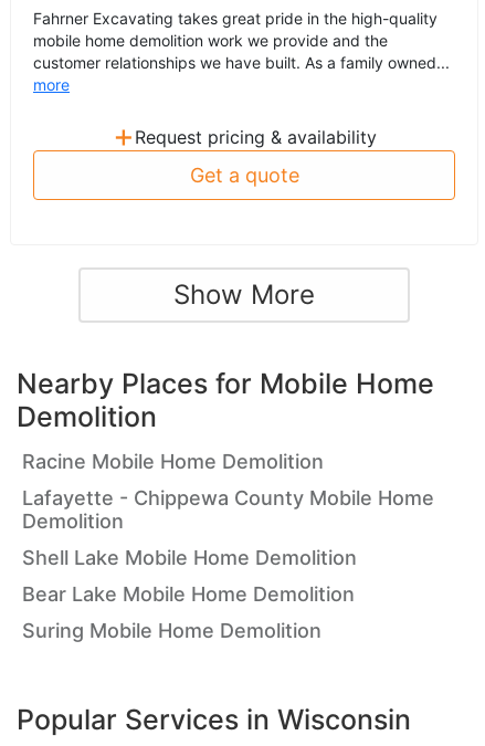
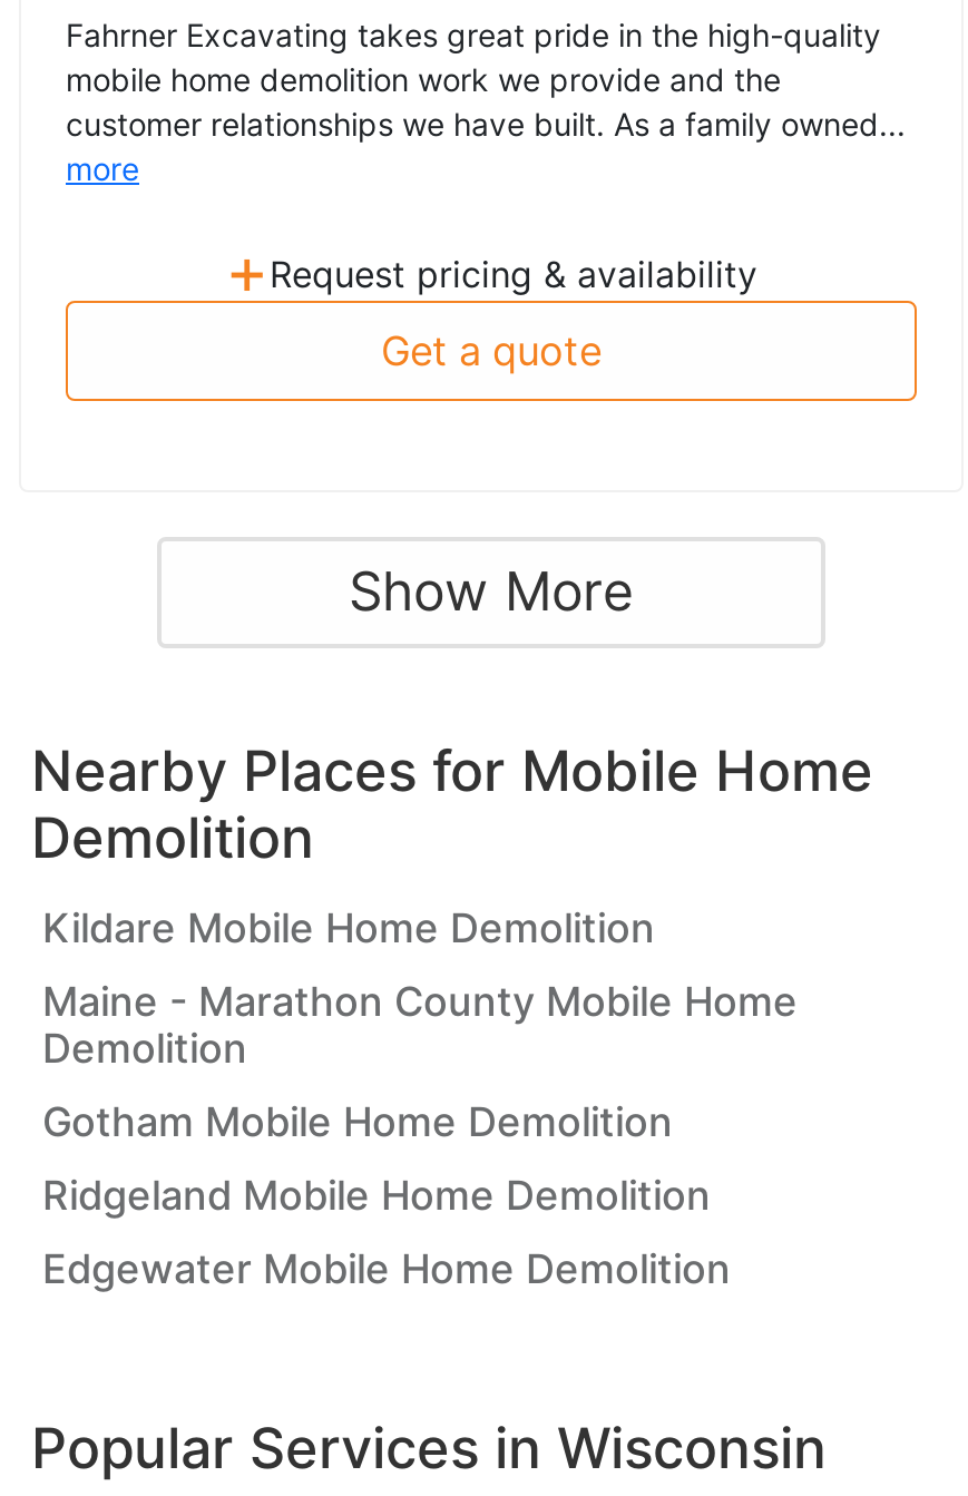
- Racine Mobile Home Demolition
+ Kildare Mobile Home Demolition

- Lafayette - Chippewa County Mobile Home
+ Maine - Marathon County Mobile Home

- Shell Lake Mobile Home Demolition
+ Gotham Mobile Home Demolition

- Bear Lake Mobile Home Demolition
+ Ridgeland Mobile Home Demolition

- Suring Mobile Home Demolition
+ Edgewater Mobile Home Demolition
